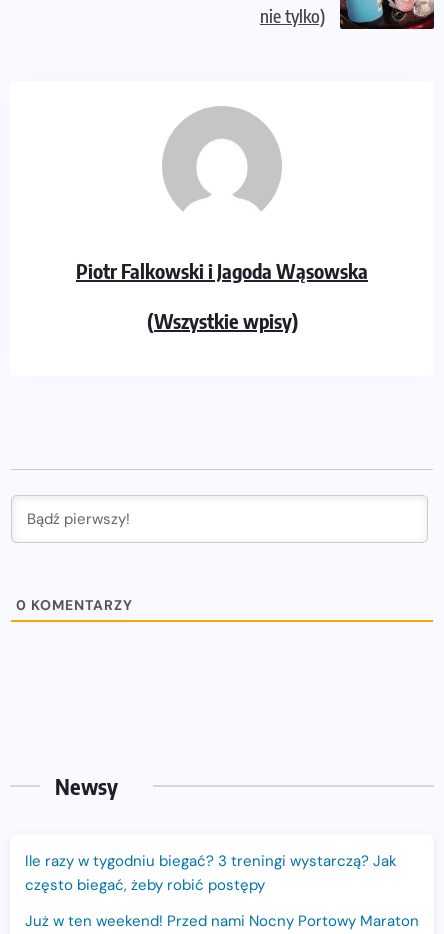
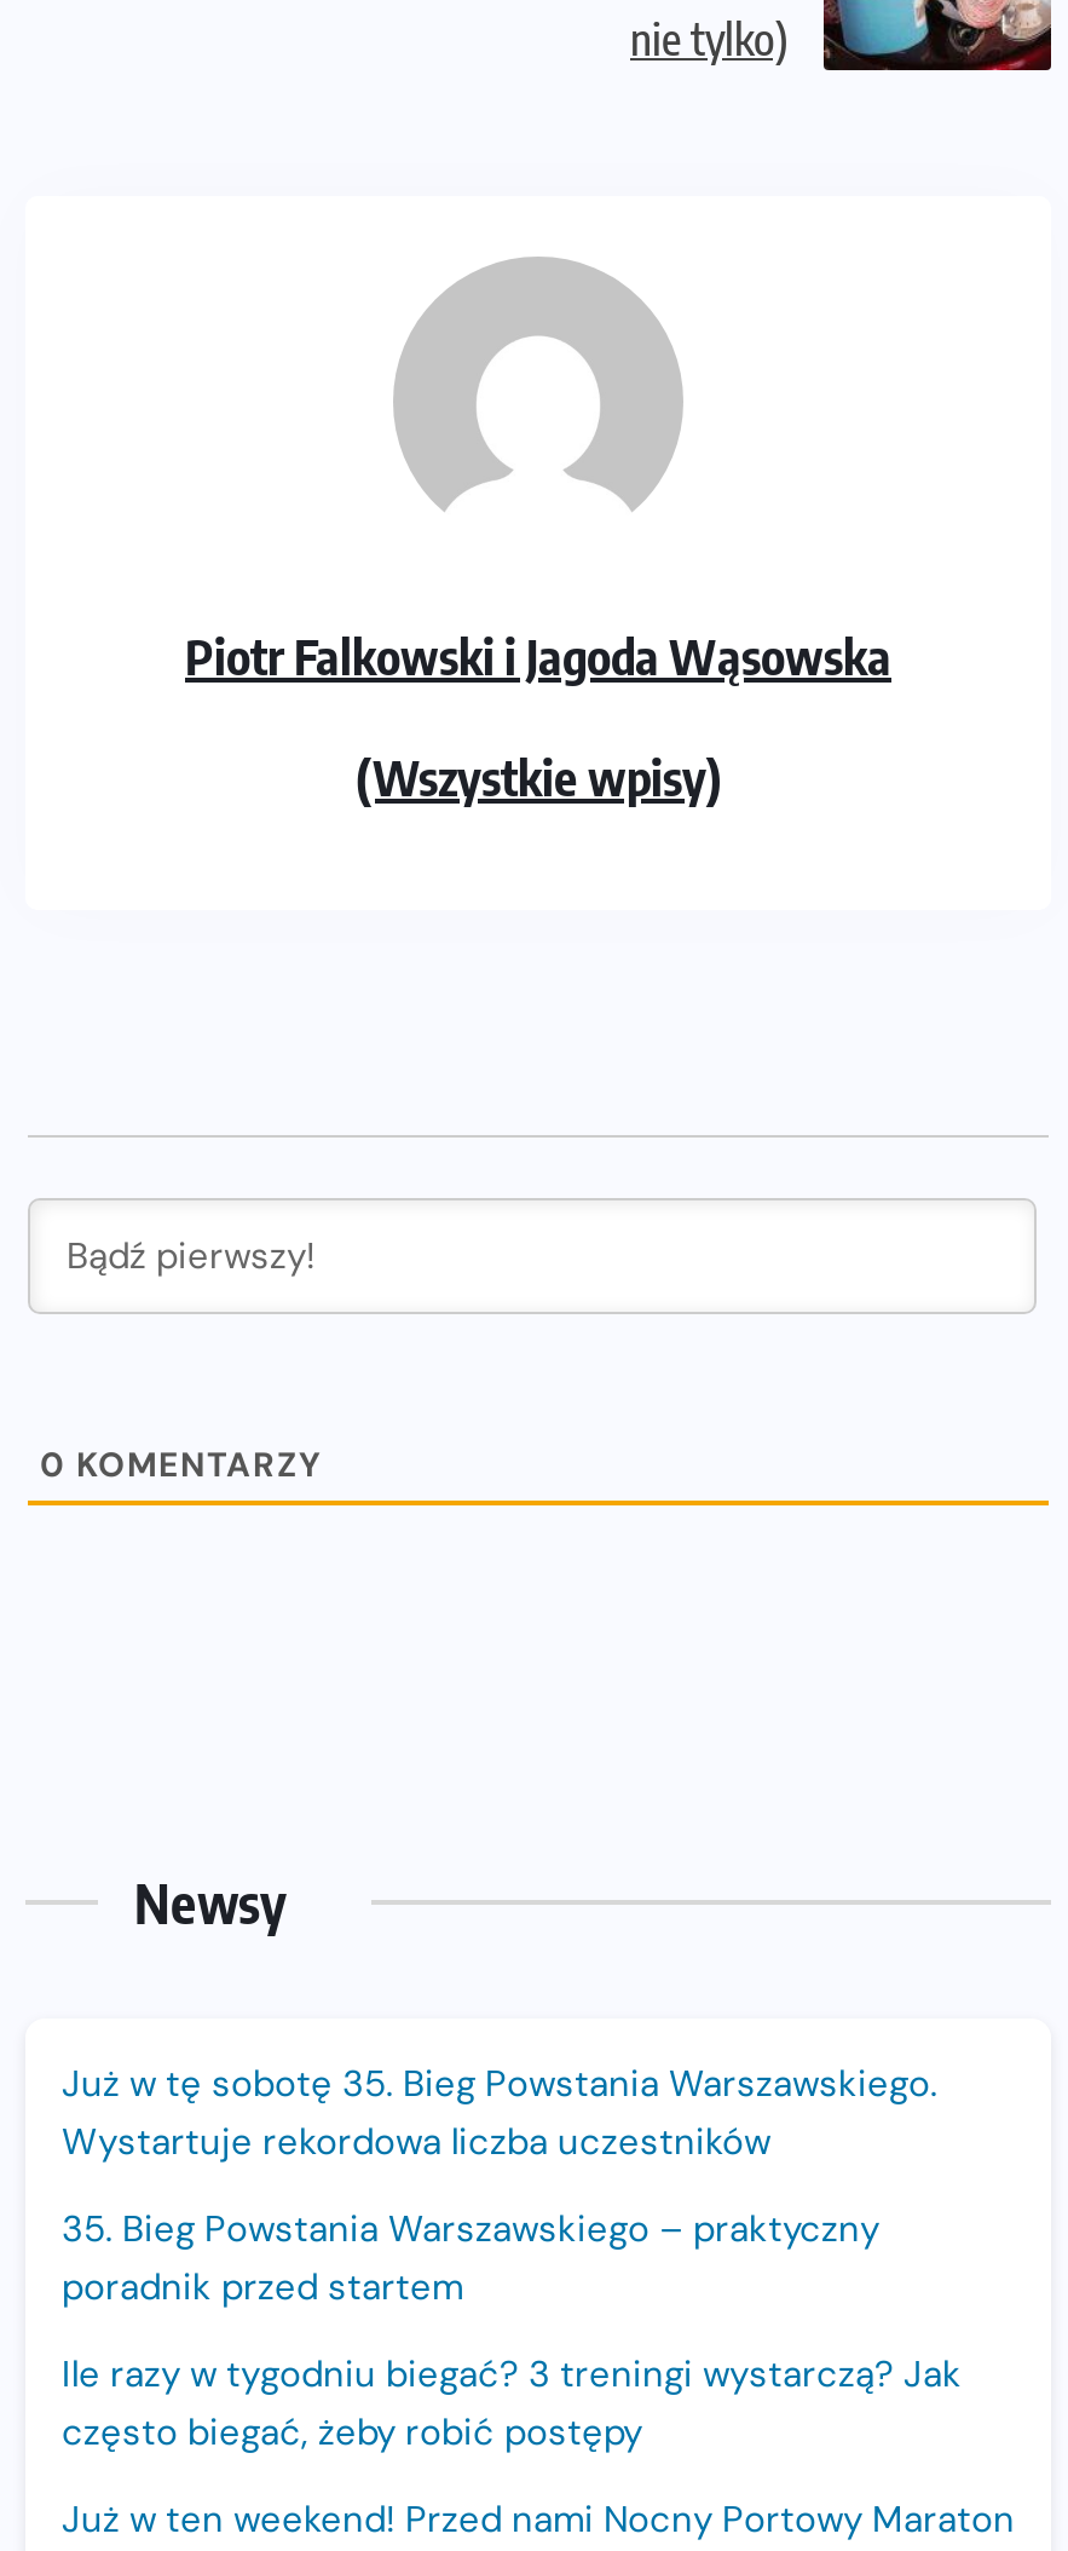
+ Już w tę sobotę 35. Bieg Powstania Warszawskiego.
+ Wystartuje rekordowa liczba uczestników
+ 35. Bieg Powstania Warszawskiego – praktyczny
+ poradnik przed startem
